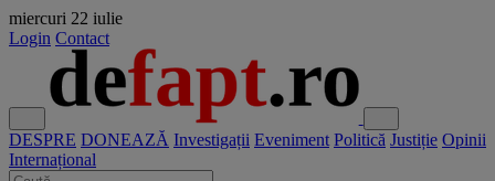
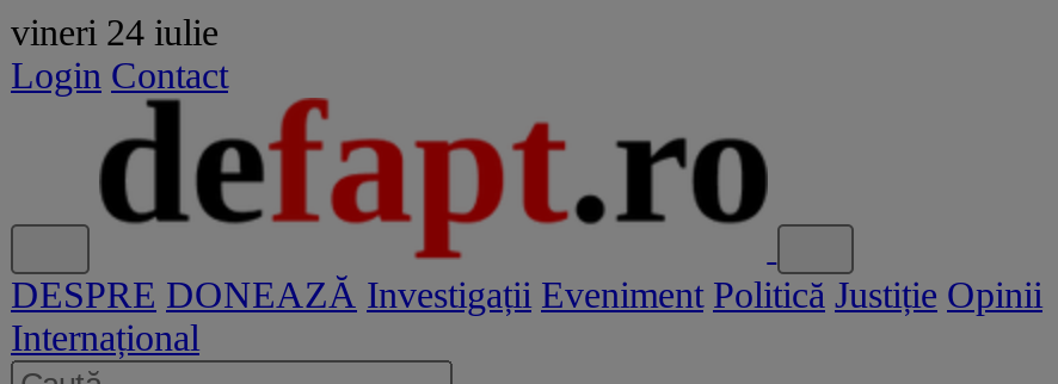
- miercuri 22 iulie
+ vineri 24 iulie
